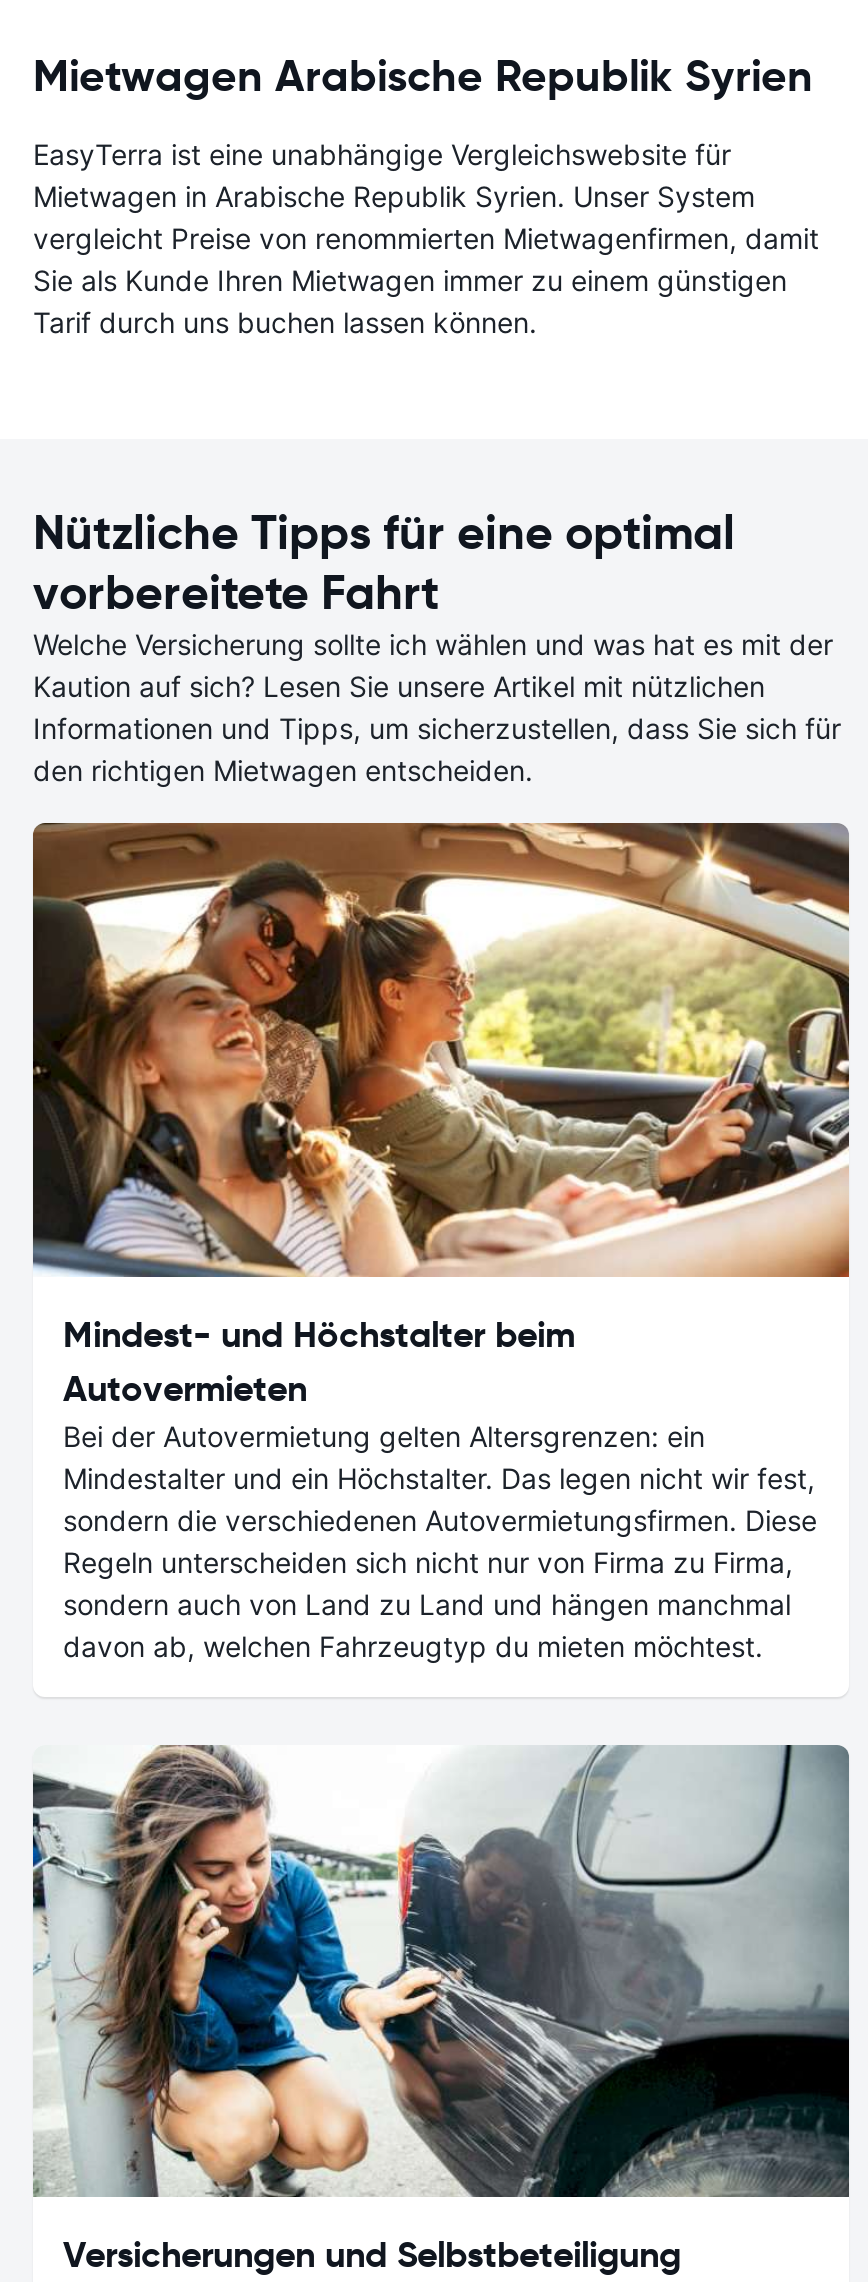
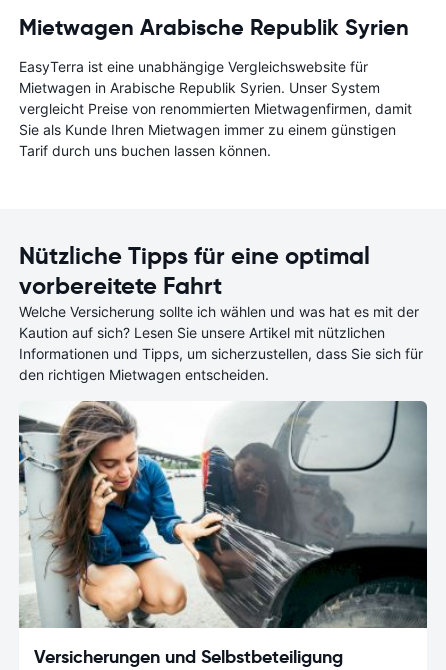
- [image]
- Mindest- und Höchstalter beim
- Autovermieten
- Bei der Autovermietung gelten Altersgrenzen: ein
- Mindestalter und ein Höchstalter. Das legen nicht wir fest,
- sondern die verschiedenen Autovermietungsfirmen. Diese
- Regeln unterscheiden sich nicht nur von Firma zu Firma,
- sondern auch von Land zu Land und hängen manchmal
- davon ab, welchen Fahrzeugtyp du mieten möchtest.
